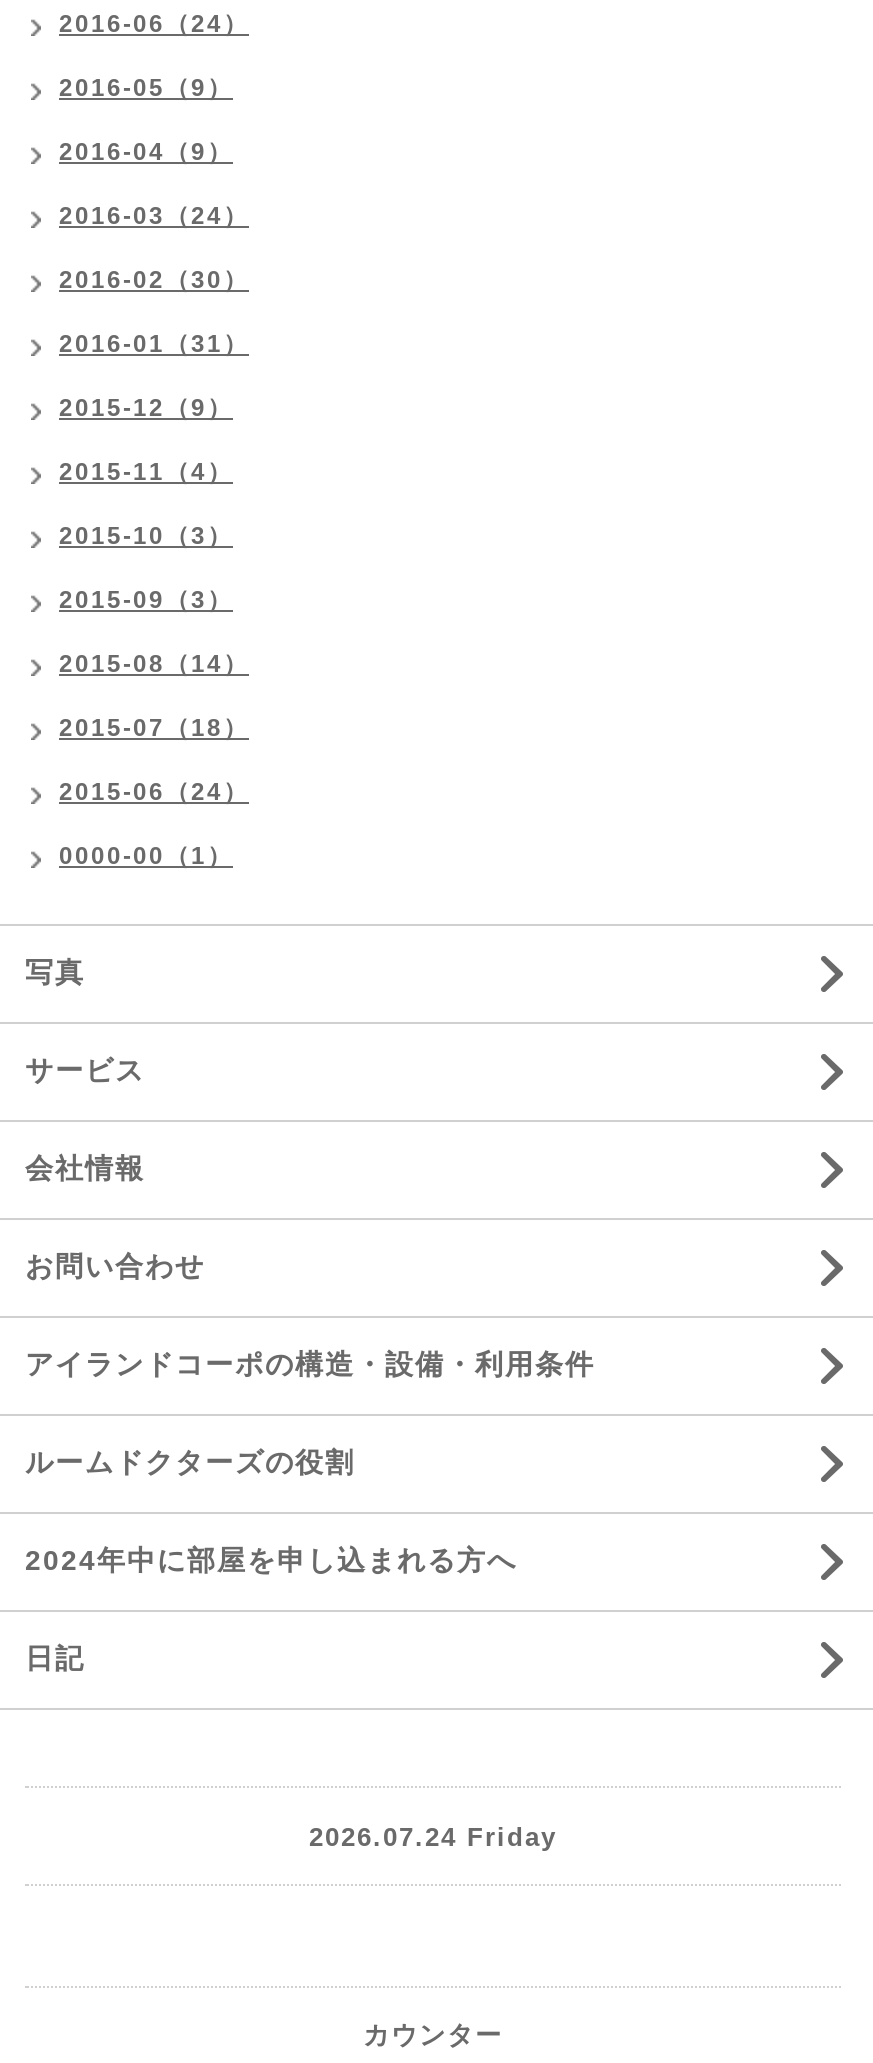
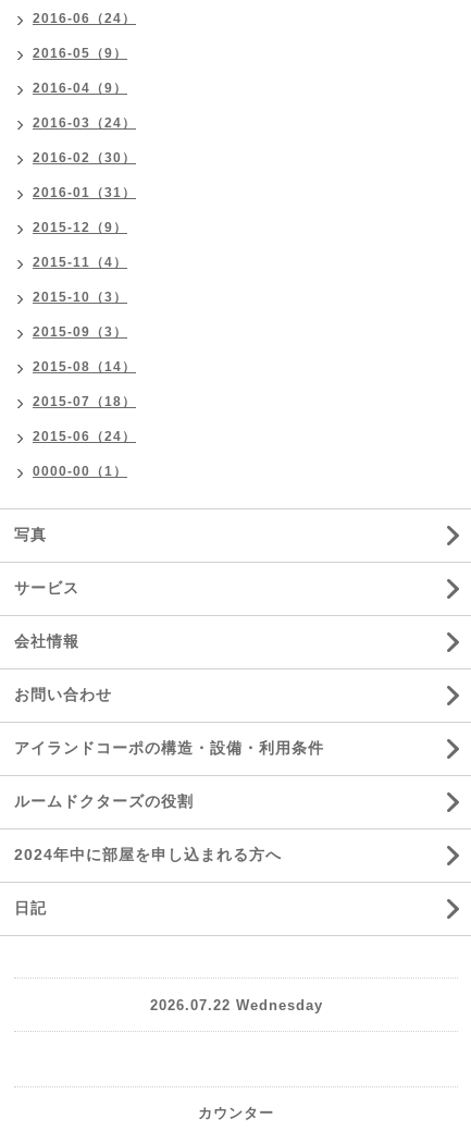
- 2026.07.24 Friday
+ 2026.07.22 Wednesday
